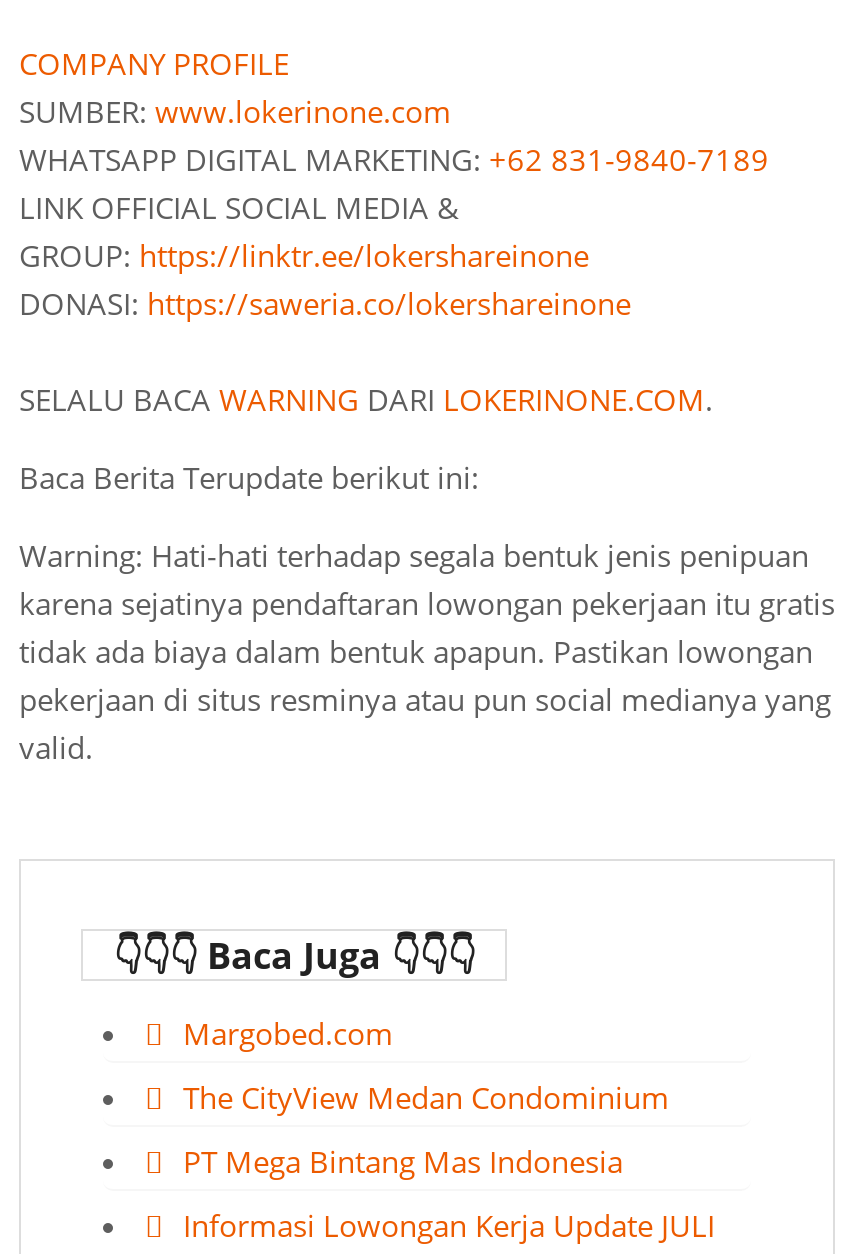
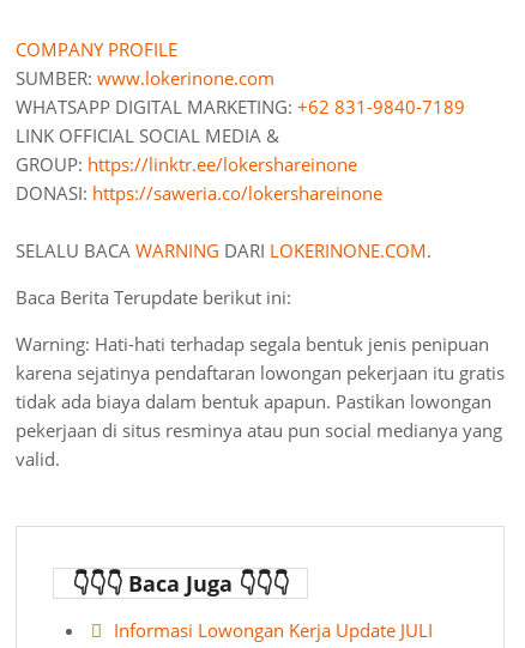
- Margobed.com
- The CityView Medan Condominium
- PT Mega Bintang Mas Indonesia
